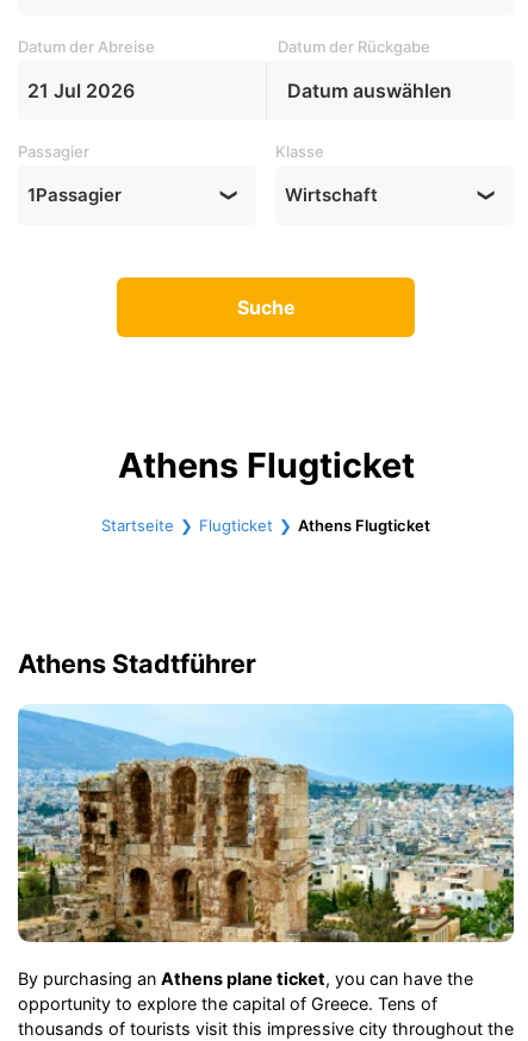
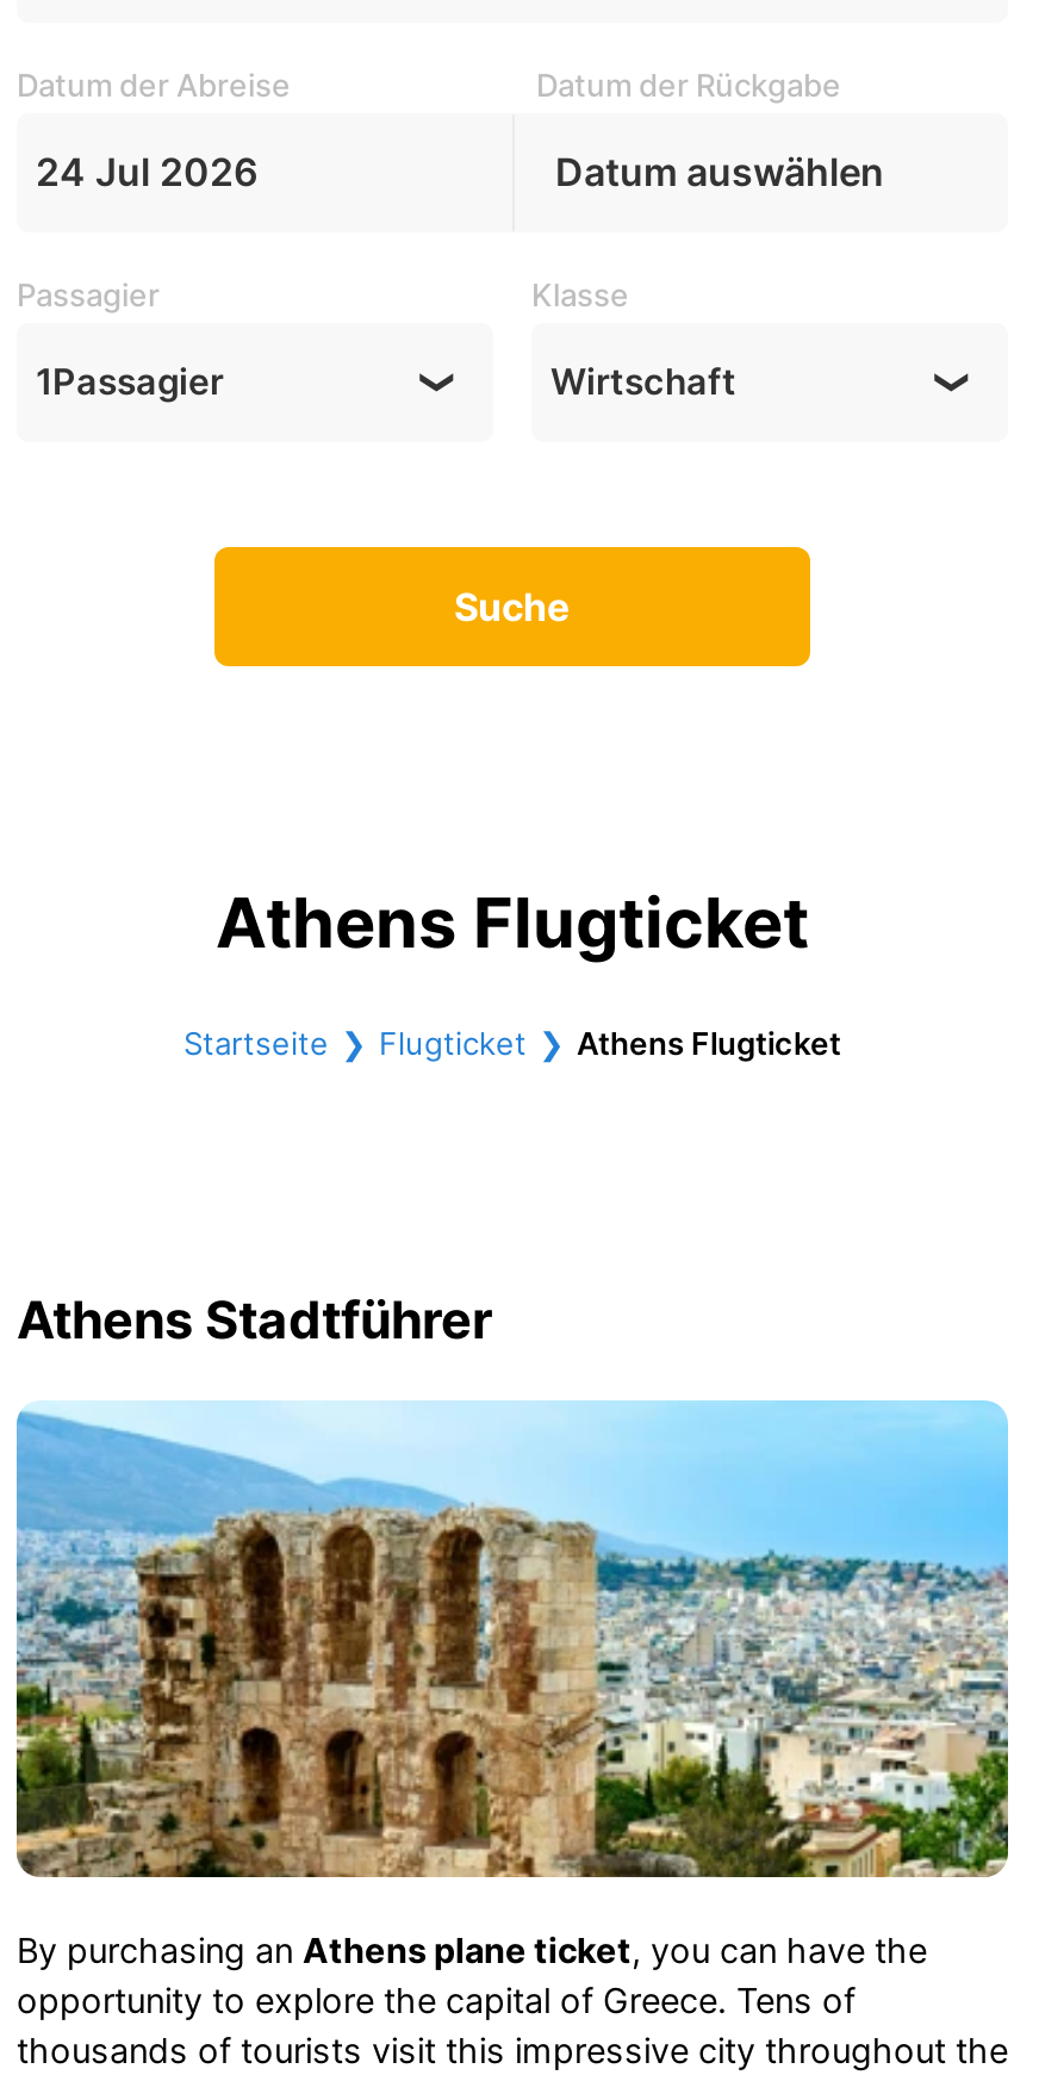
- 21 Jul 2026
+ 24 Jul 2026
